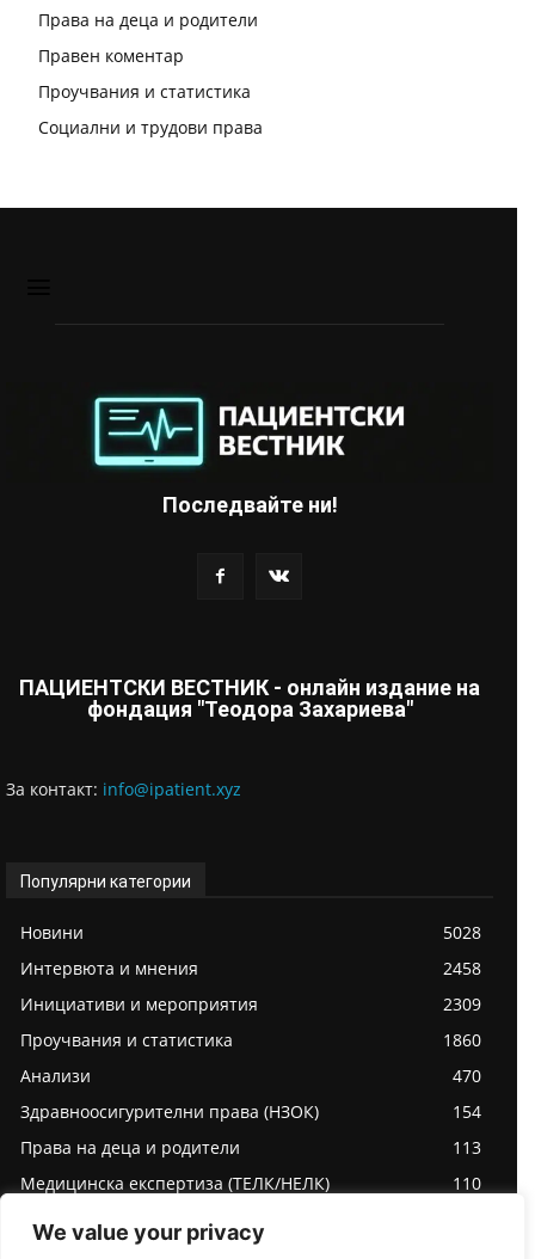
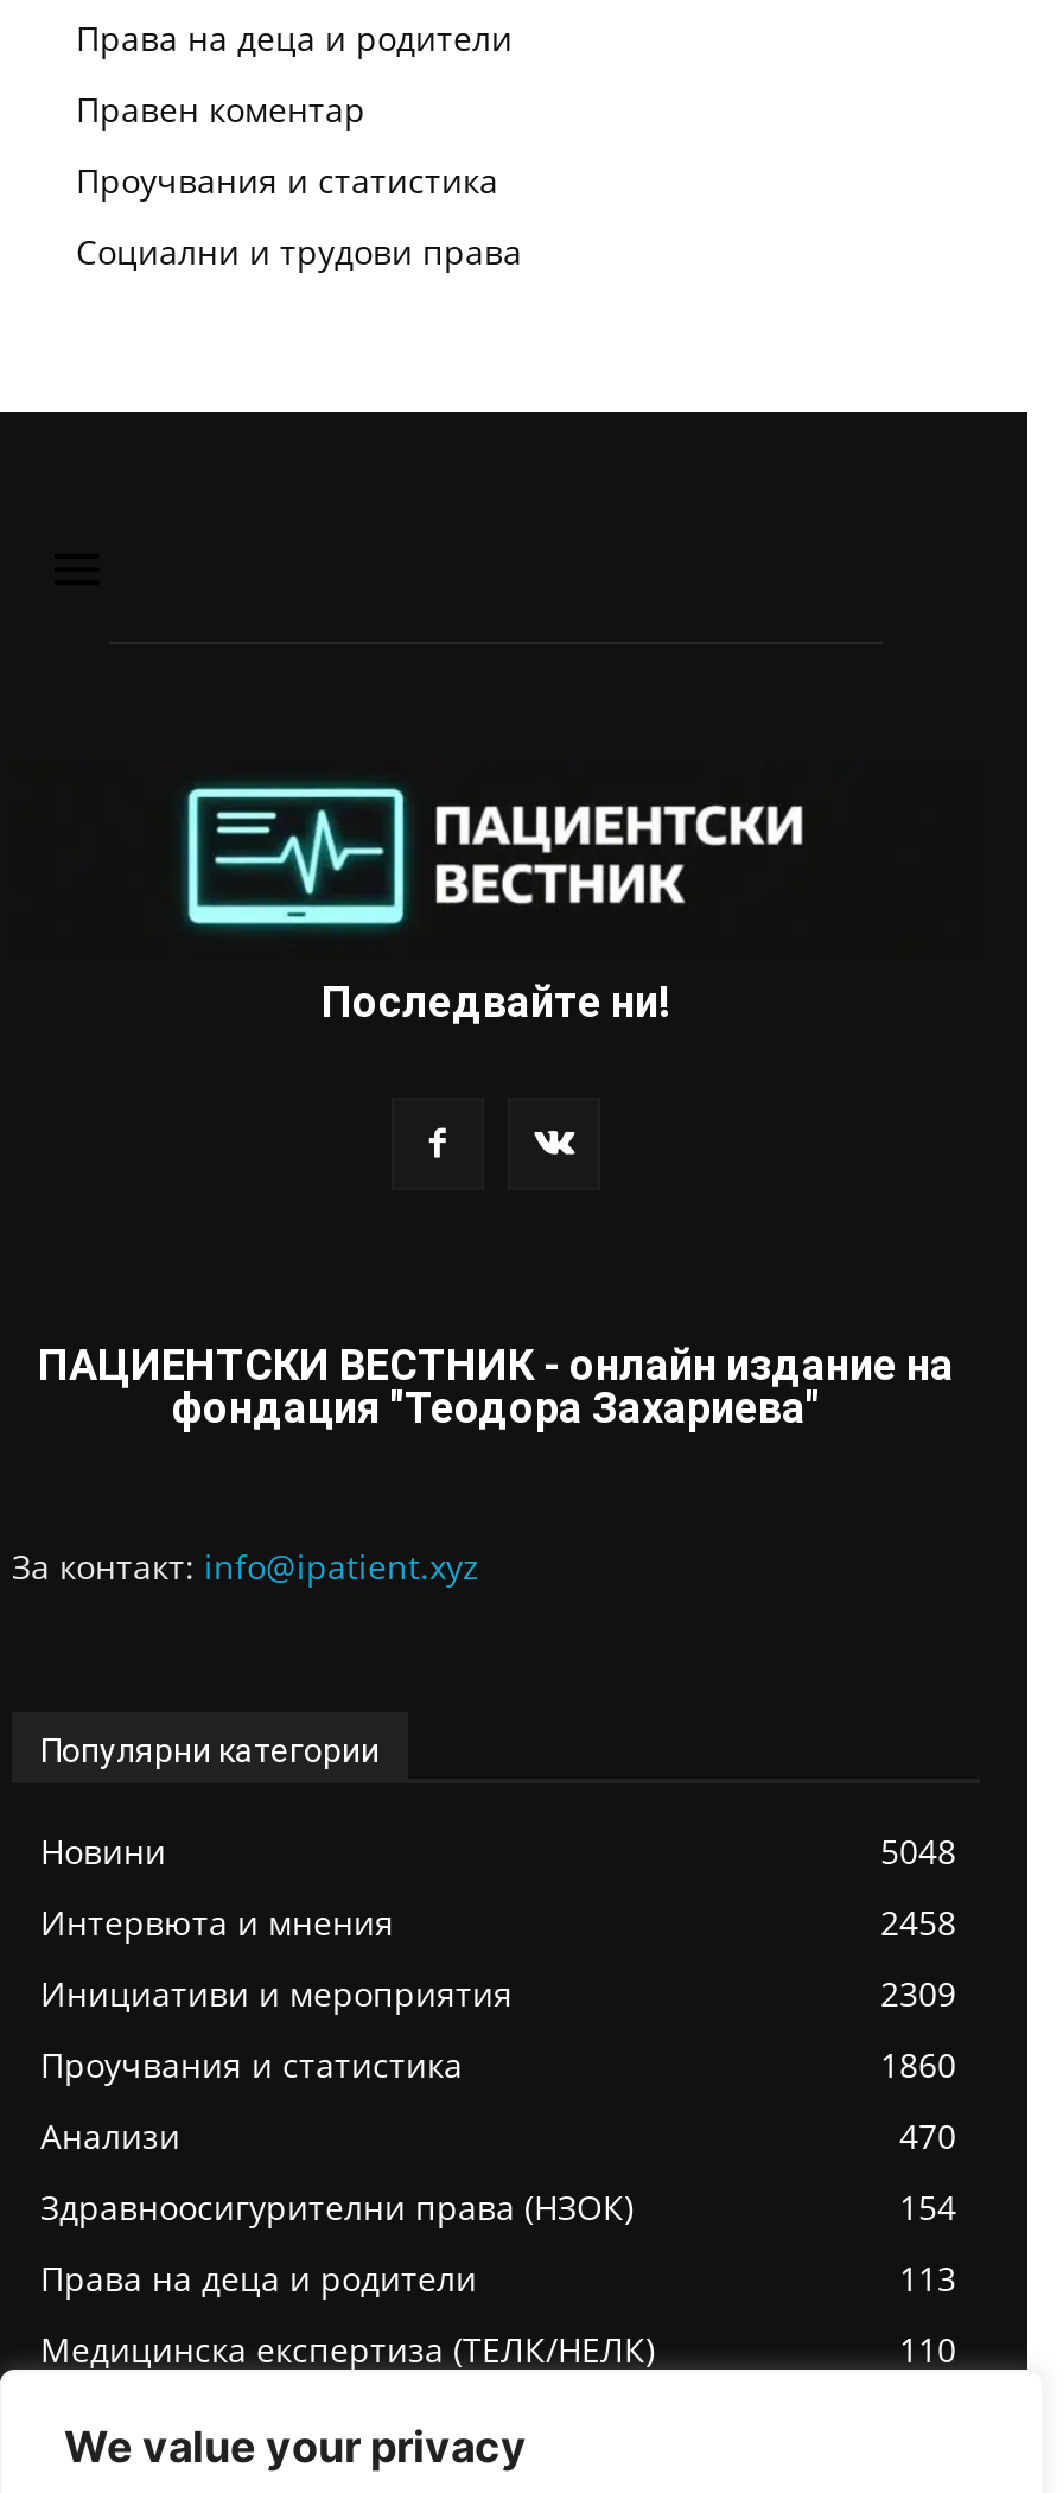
- 5028
+ 5048
